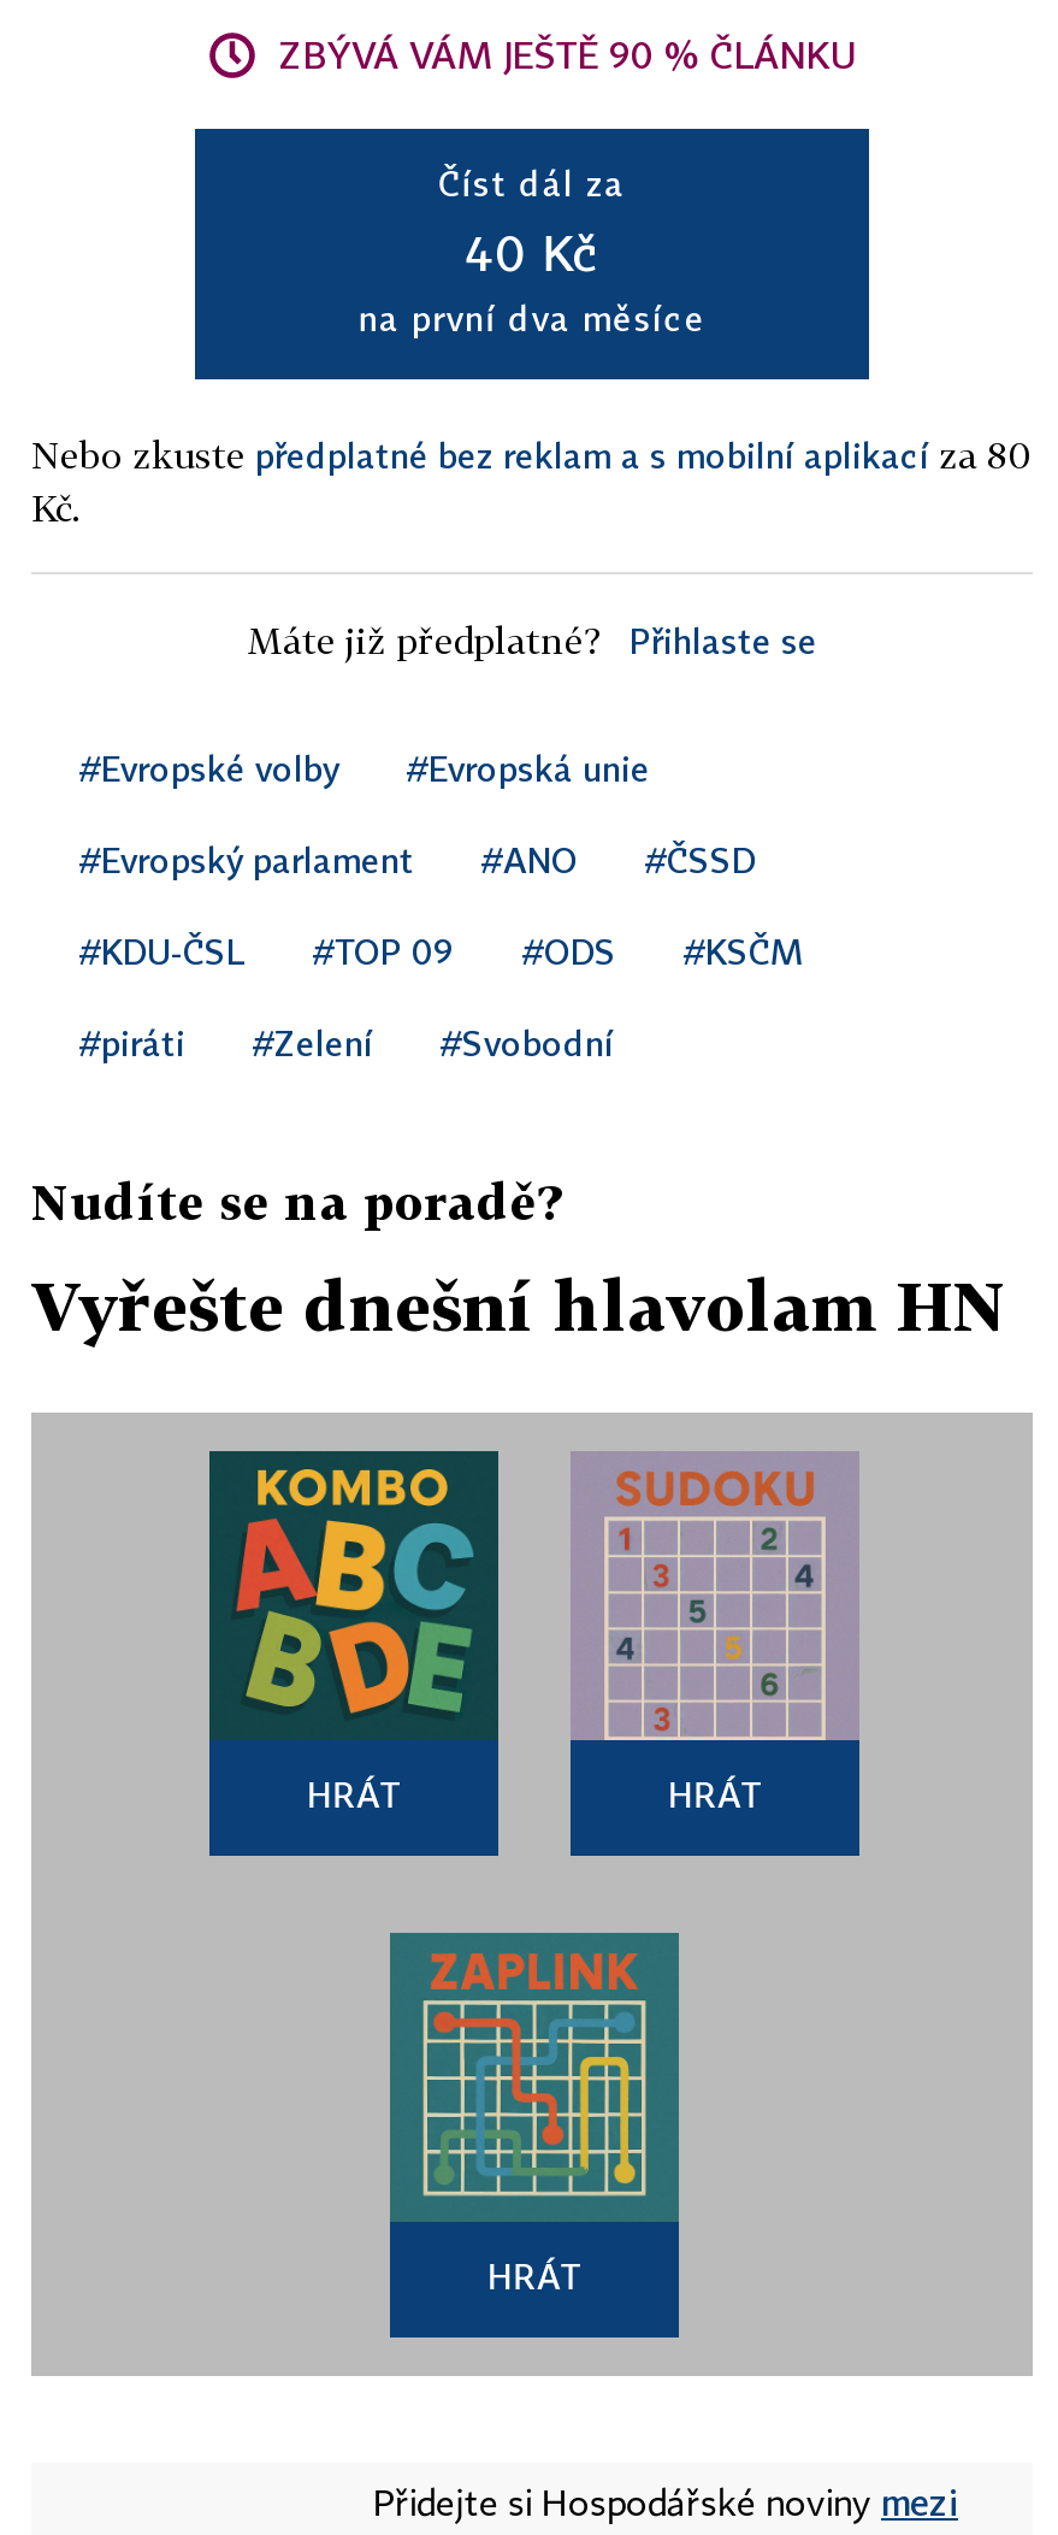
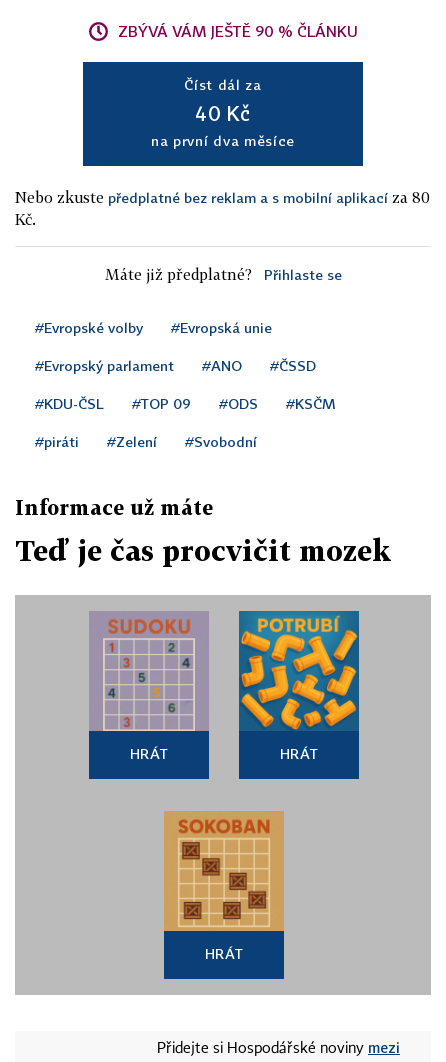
- Nudíte se na poradě?
+ Informace už máte

- Vyřešte dnešní hlavolam HN
+ Teď je čas procvičit mozek

- [image]
+ [image]

- [image]
+ [image]

- [image]
+ [image]
